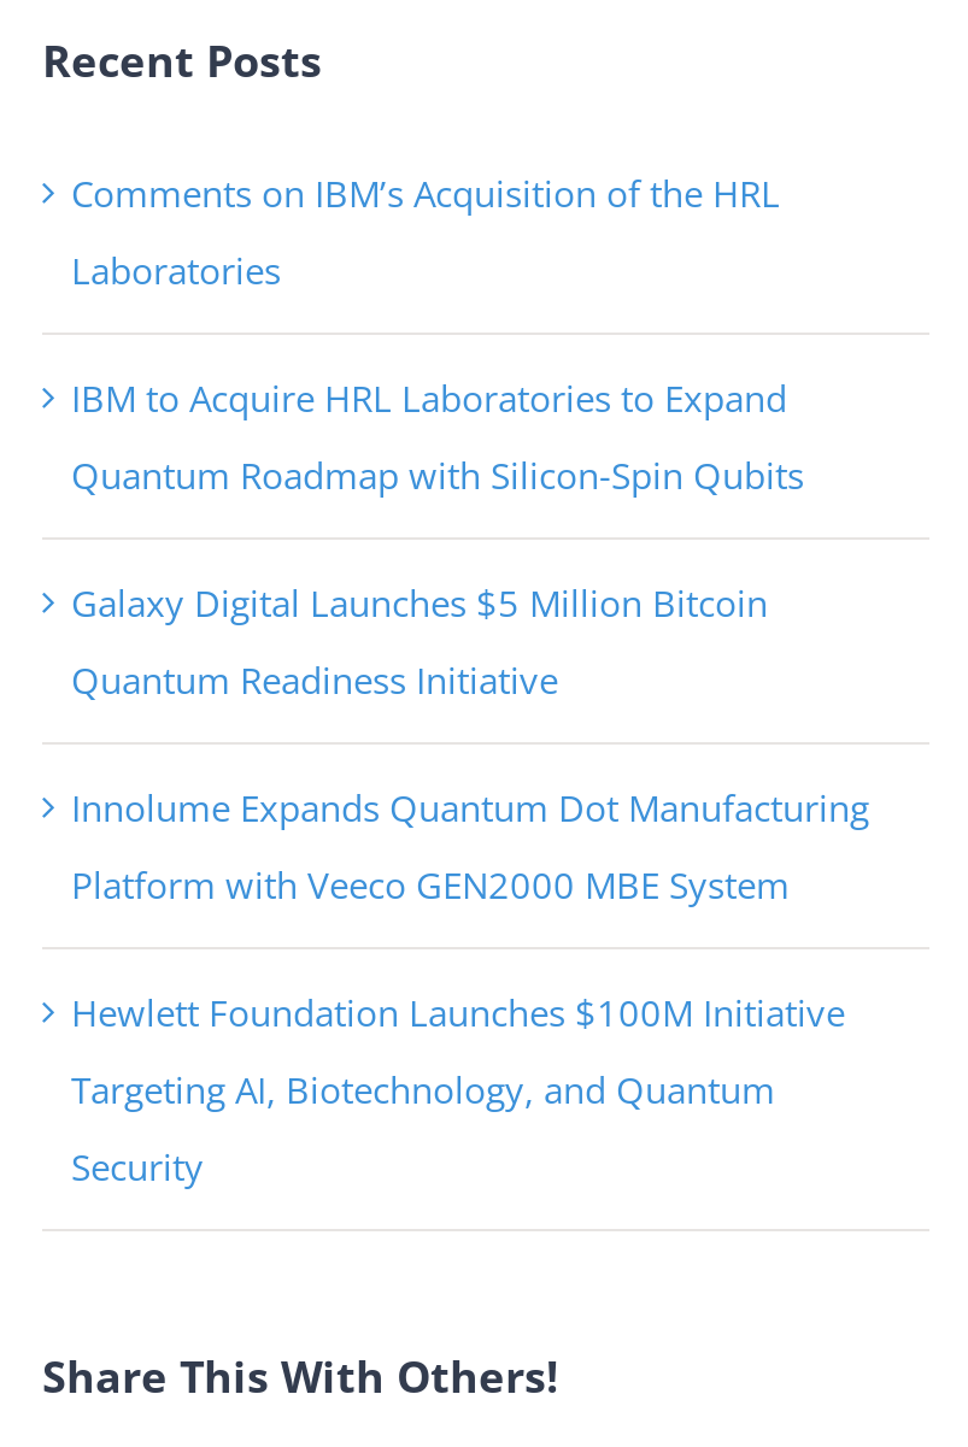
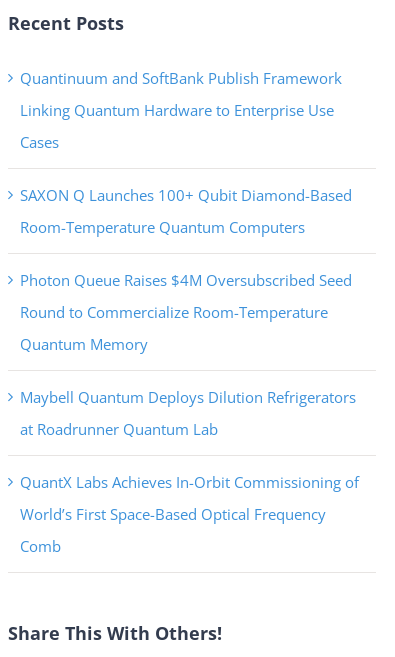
- Comments on IBM’s Acquisition of the HRL
- Laboratories
- IBM to Acquire HRL Laboratories to Expand
- Quantum Roadmap with Silicon-Spin Qubits
- Galaxy Digital Launches $5 Million Bitcoin
- Quantum Readiness Initiative
- Innolume Expands Quantum Dot Manufacturing
- Platform with Veeco GEN2000 MBE System
- Hewlett Foundation Launches $100M Initiative
- Targeting AI, Biotechnology, and Quantum
- Security
+ Quantinuum and SoftBank Publish Framework
+ Linking Quantum Hardware to Enterprise Use
+ Cases
+ SAXON Q Launches 100+ Qubit Diamond-Based
+ Room-Temperature Quantum Computers
+ Photon Queue Raises $4M Oversubscribed Seed
+ Round to Commercialize Room-Temperature
+ Quantum Memory
+ Maybell Quantum Deploys Dilution Refrigerators
+ at Roadrunner Quantum Lab
+ QuantX Labs Achieves In-Orbit Commissioning of
+ World’s First Space-Based Optical Frequency
+ Comb
